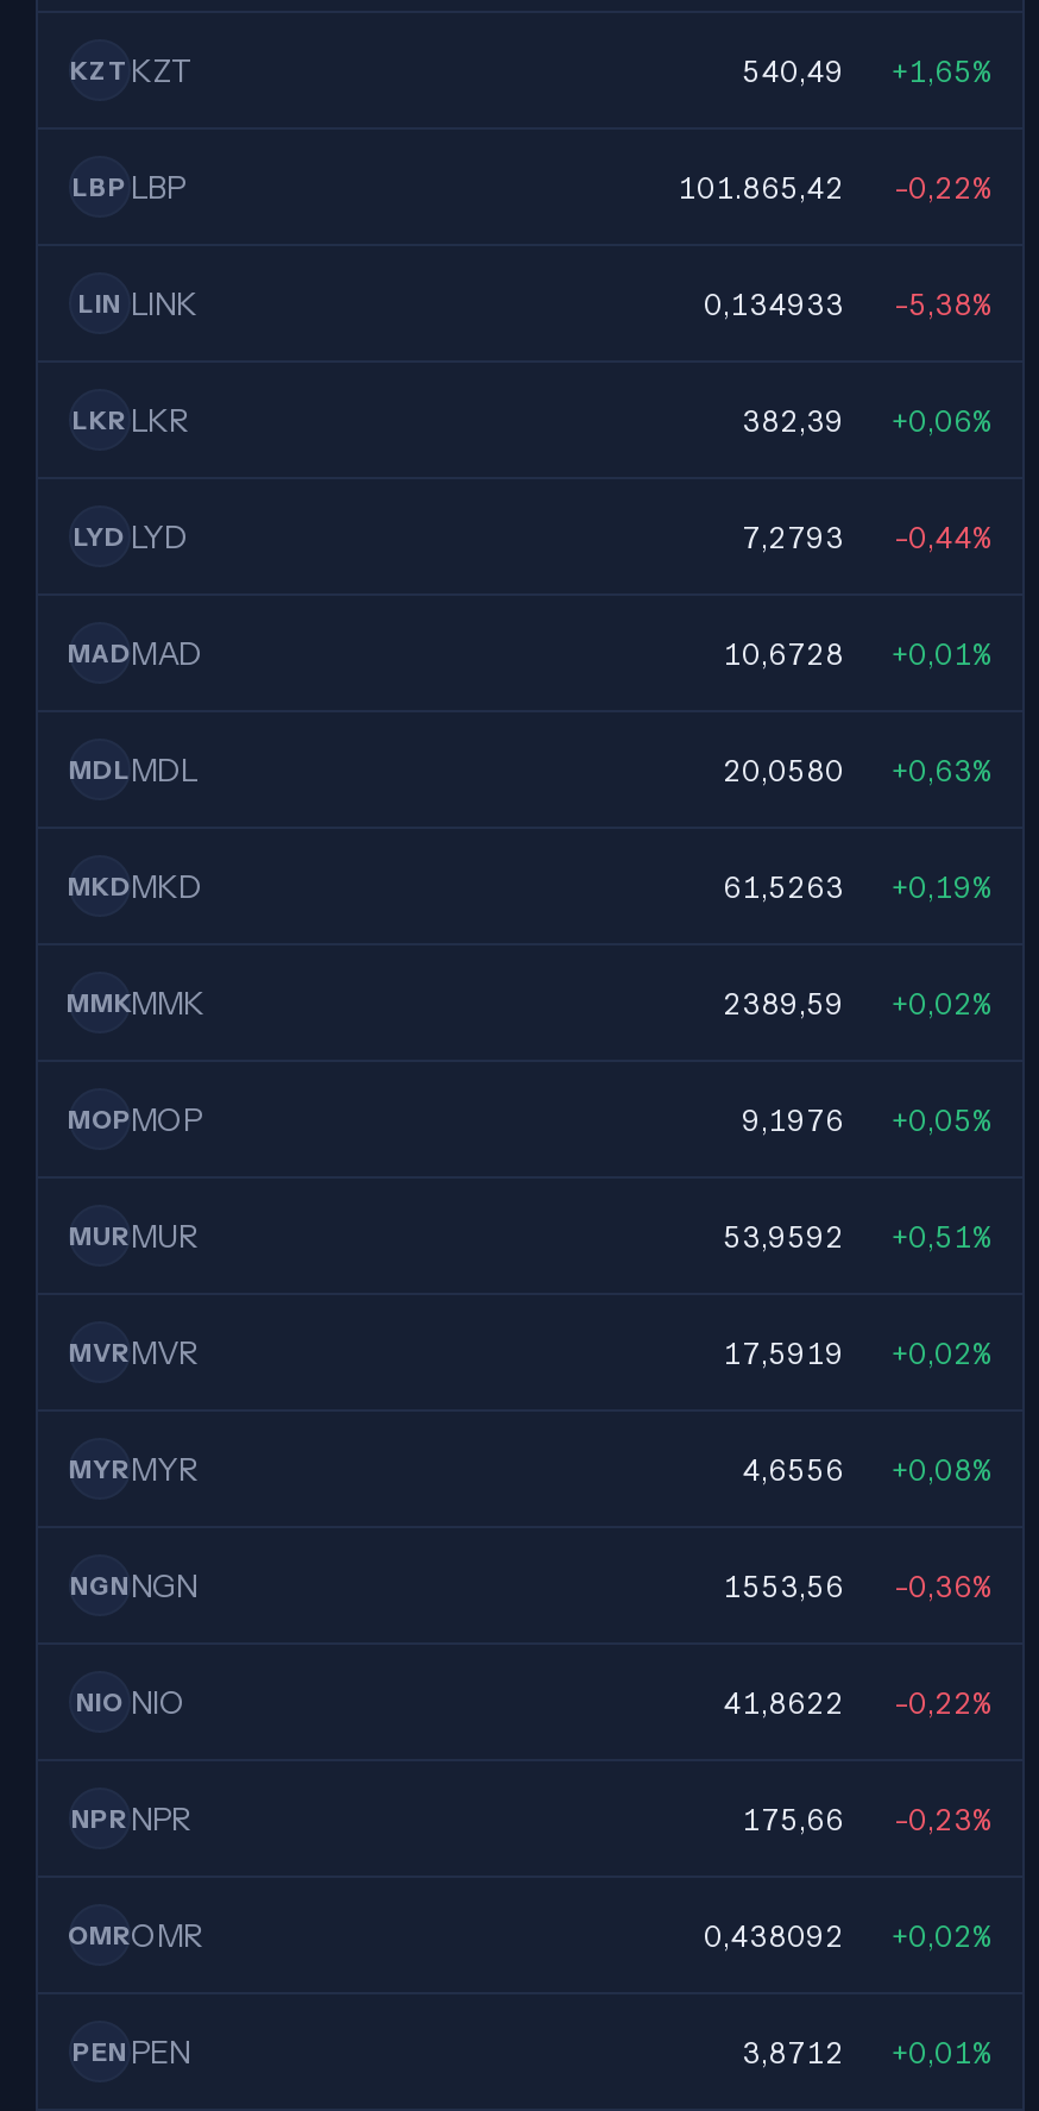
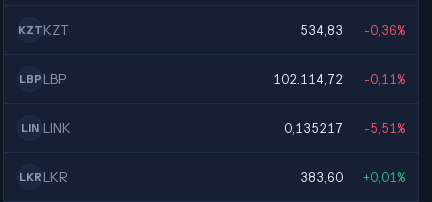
- 540,49
- +1,65%
- LBP LBP
- 101.865,42
- -0,22%
- LIN LINK
- 0,134933
- -5,38%
- LKR LKR
- 382,39
- +0,06%
- LYD LYD
- 7,2793
- -0,44%
- MADMAD
- 10,6728
- +0,01%
- MDLMDL
- 20,0580
- +0,63%
- MKDMKD
- 61,5263
- +0,19%
- MMKMMK
- 2389,59
- +0,02%
- MOPMOP
- 9,1976
- +0,05%
- MURMUR
- 53,9592
- +0,51%
- MVRMVR
- 17,5919
- +0,02%
- MYRMYR
- 4,6556
- +0,08%
- NGNNGN
- 1553,56
+ 534,83

- NIO NIO
- 41,8622
- -0,22%
- NPR NPR
- 175,66
- -0,23%
- OMROMR
- 0,438092
- +0,02%
- PEN PEN
- 3,8712
+ LBP LBP
+ 102.114,72
+ -0,11%
+ LIN LINK
+ 0,135217
+ -5,51%
+ LKR LKR
+ 383,60
